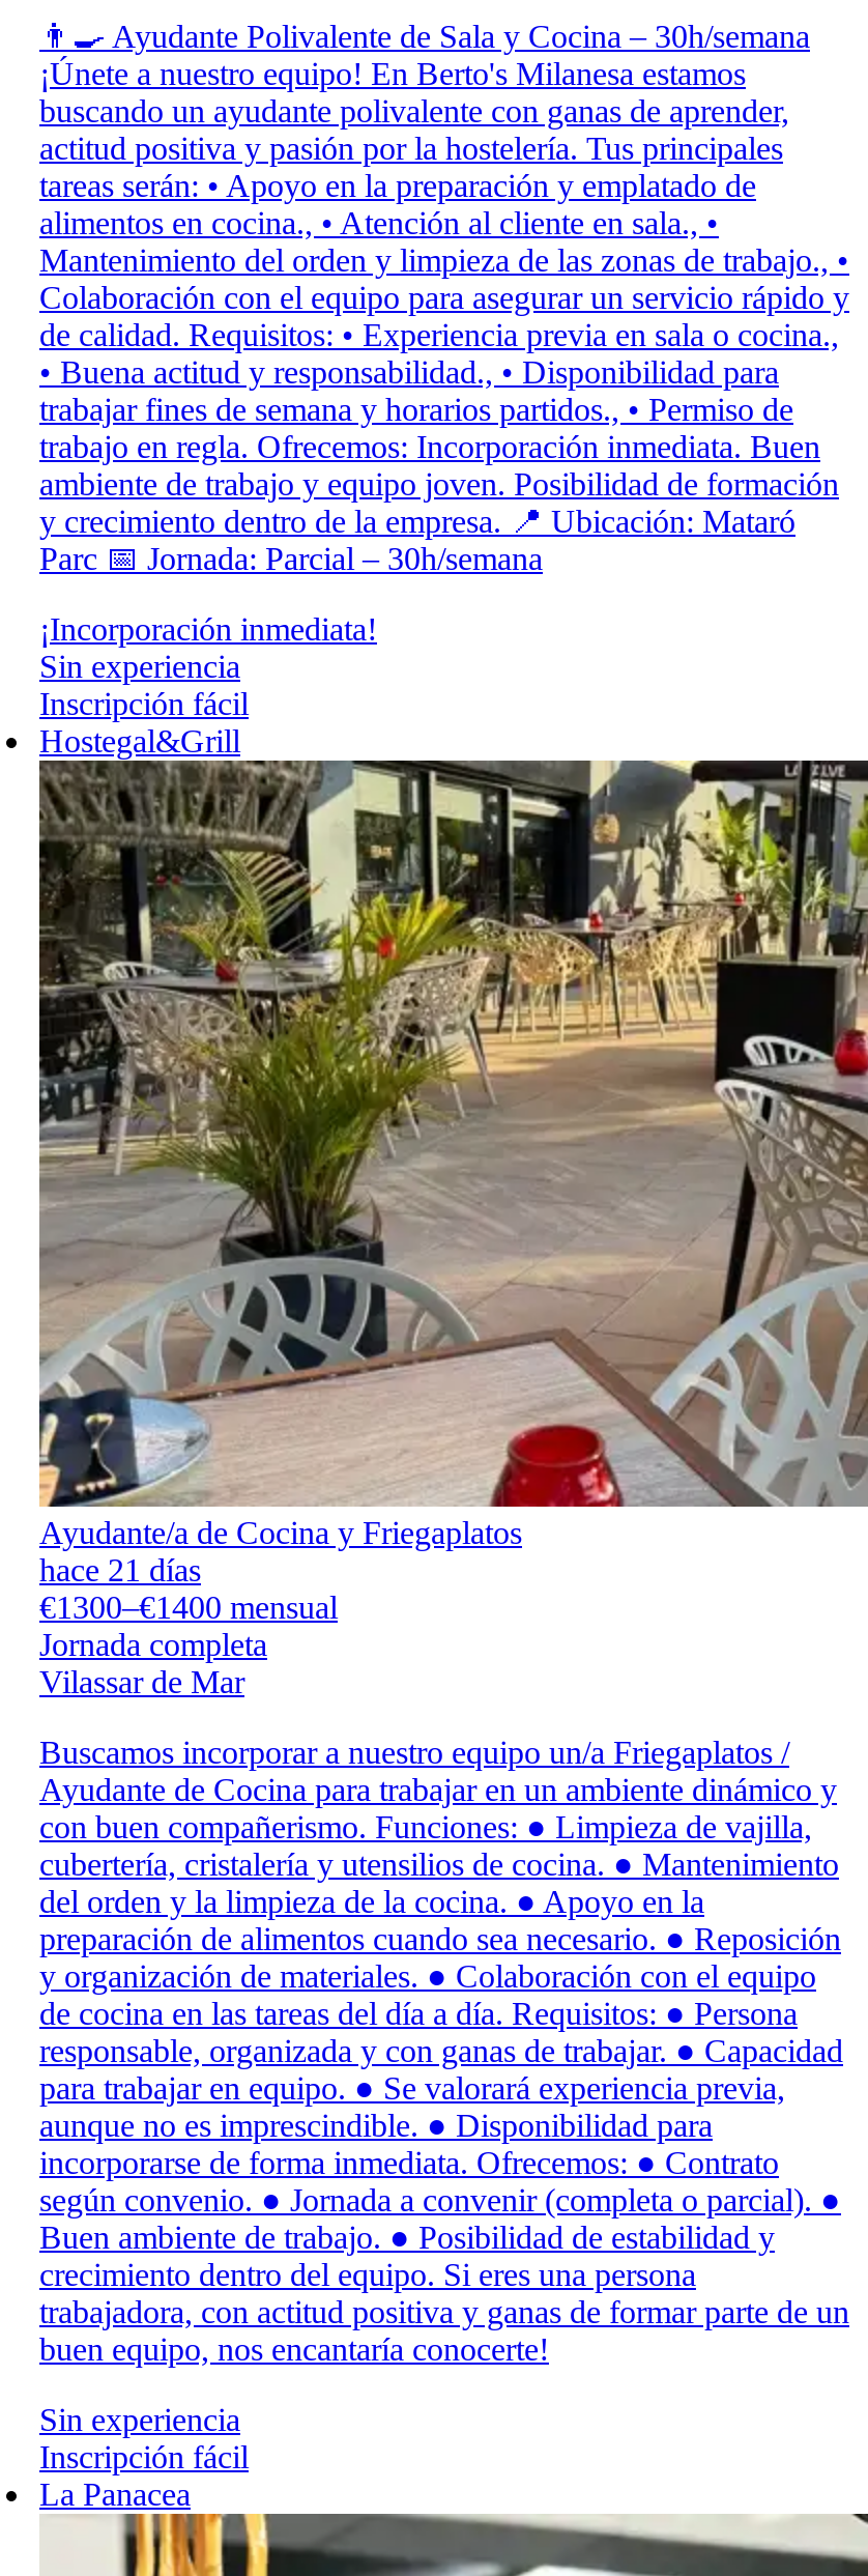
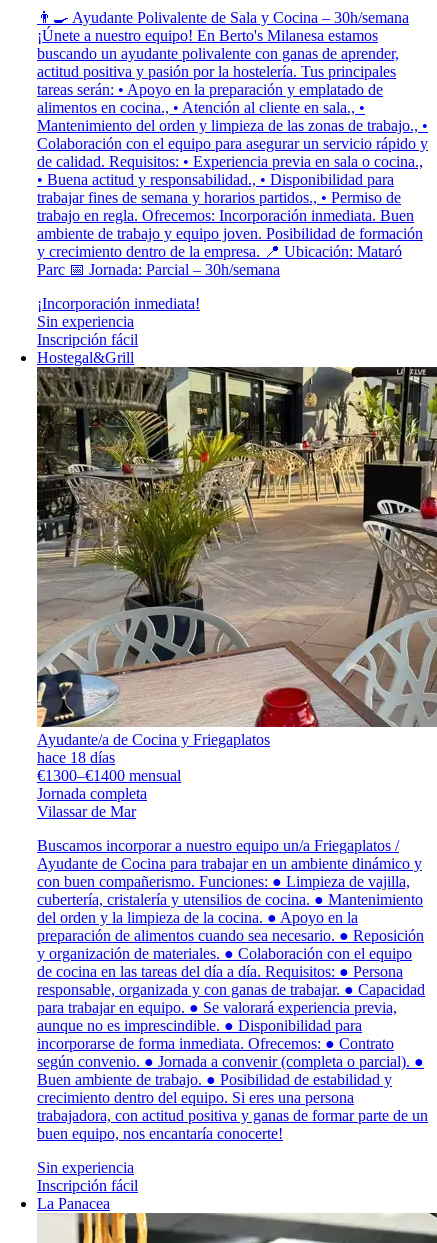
- hace 21 días
+ hace 18 días
